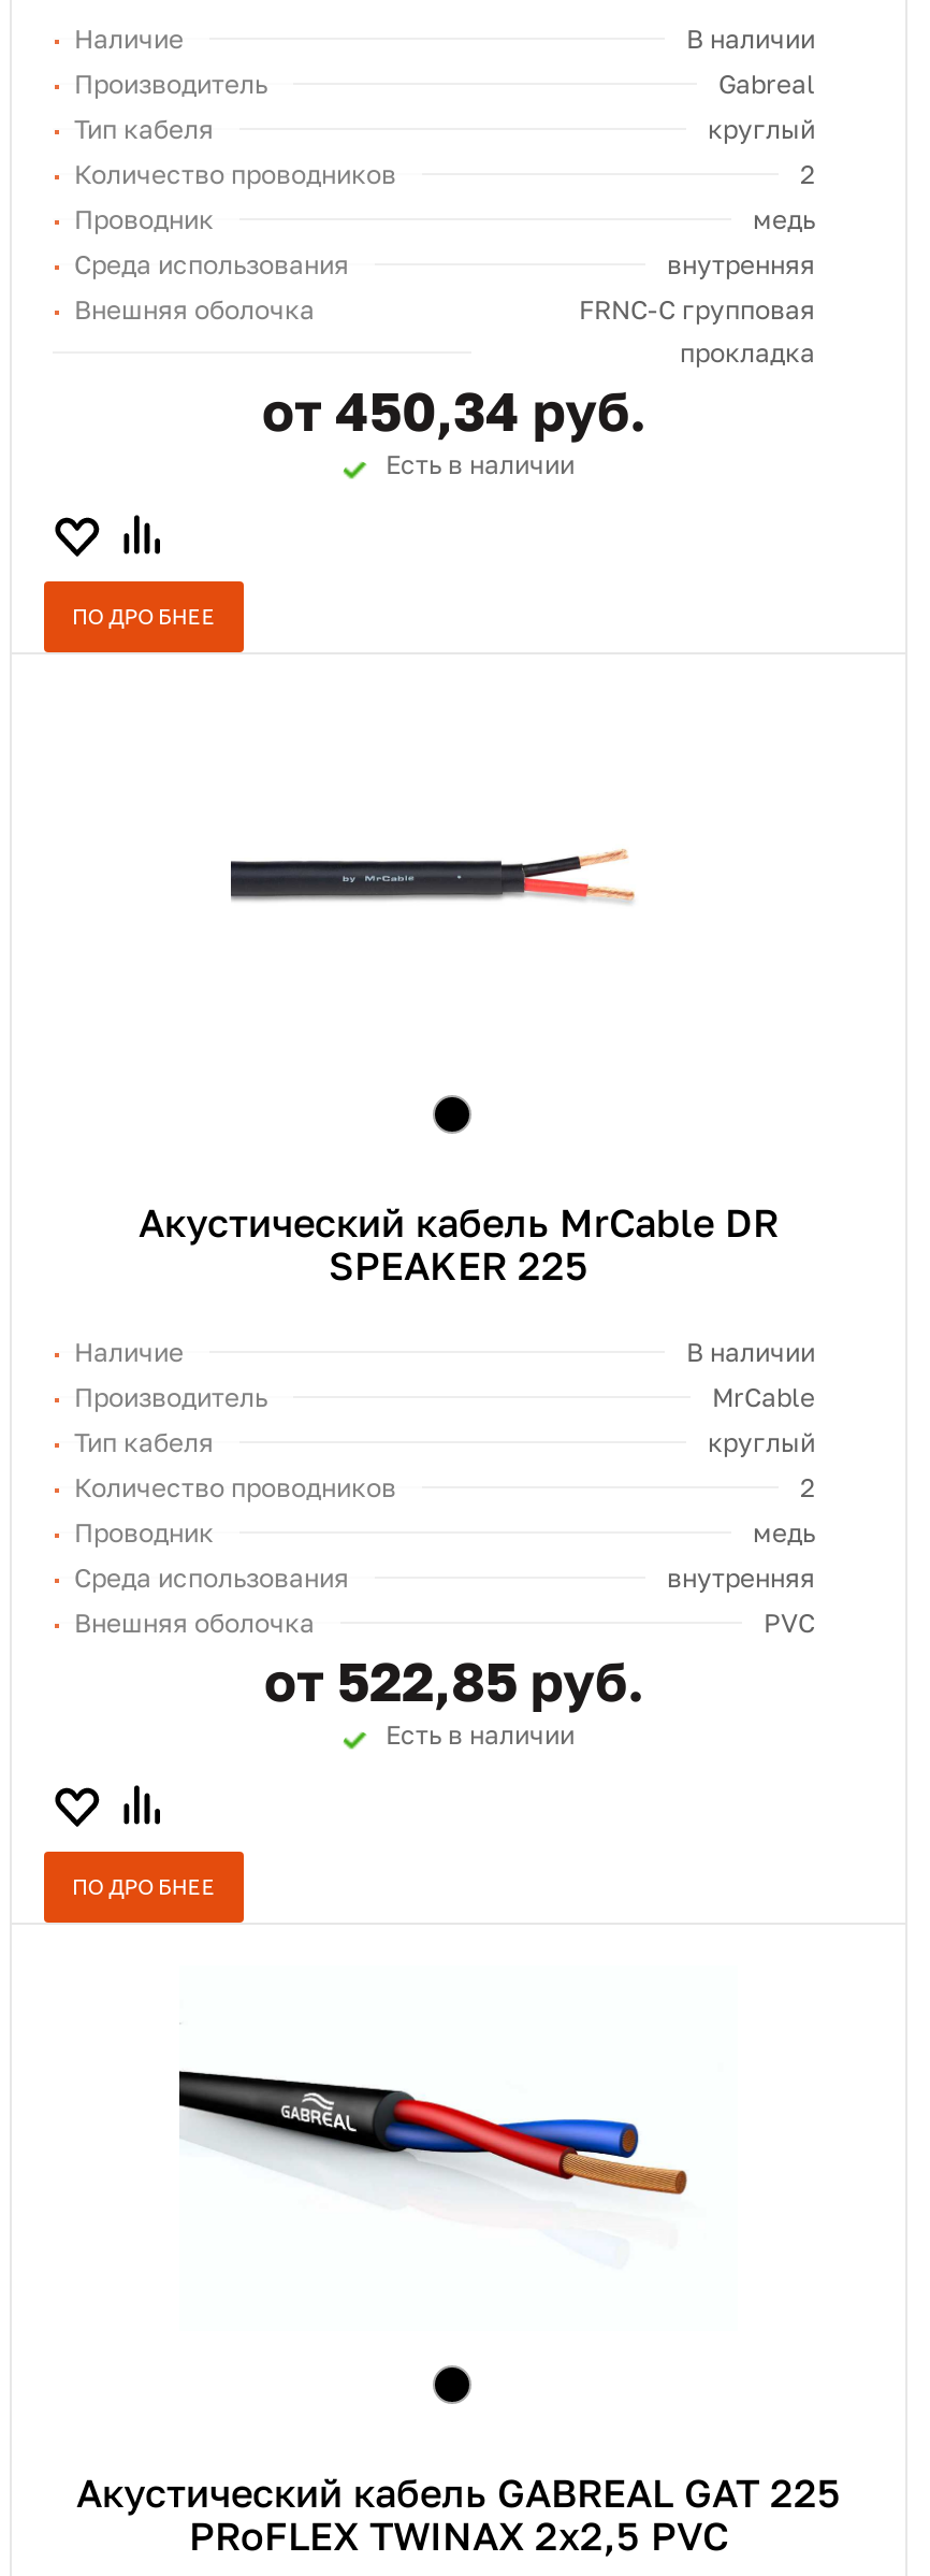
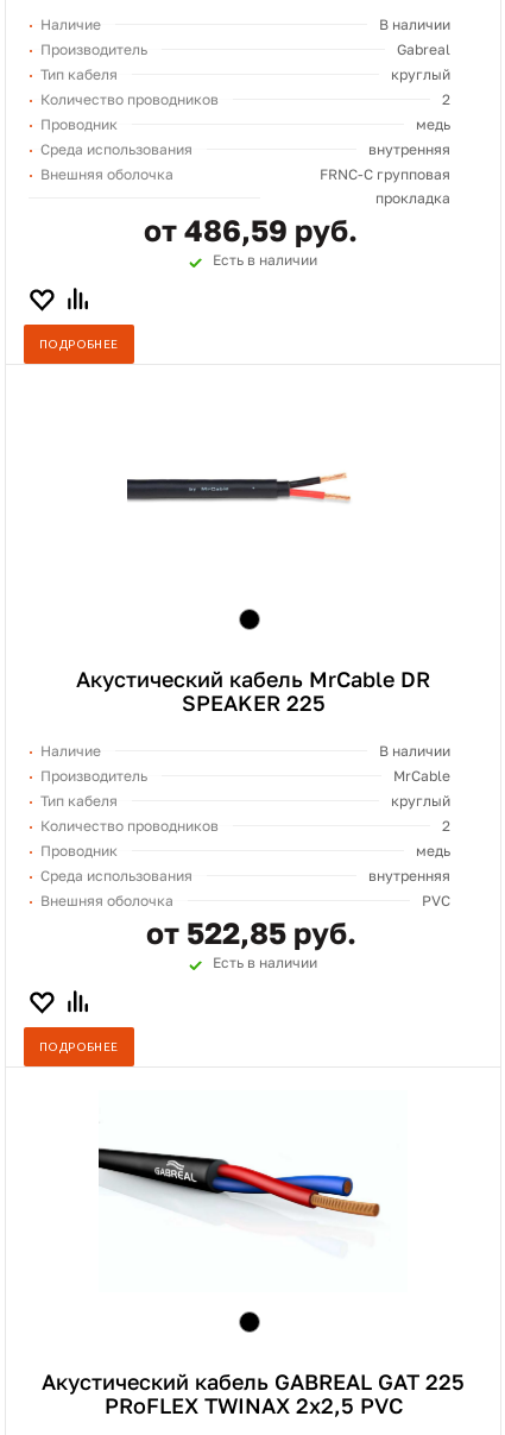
- от 450,34 руб.
+ от 486,59 руб.
